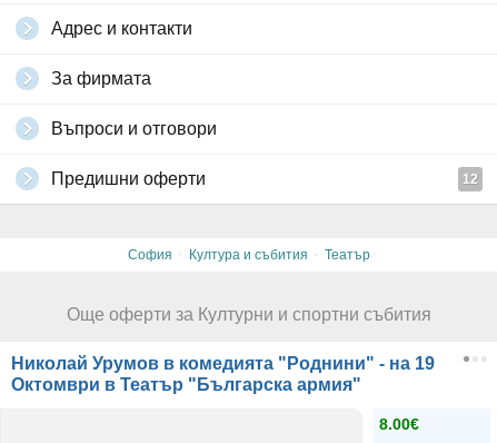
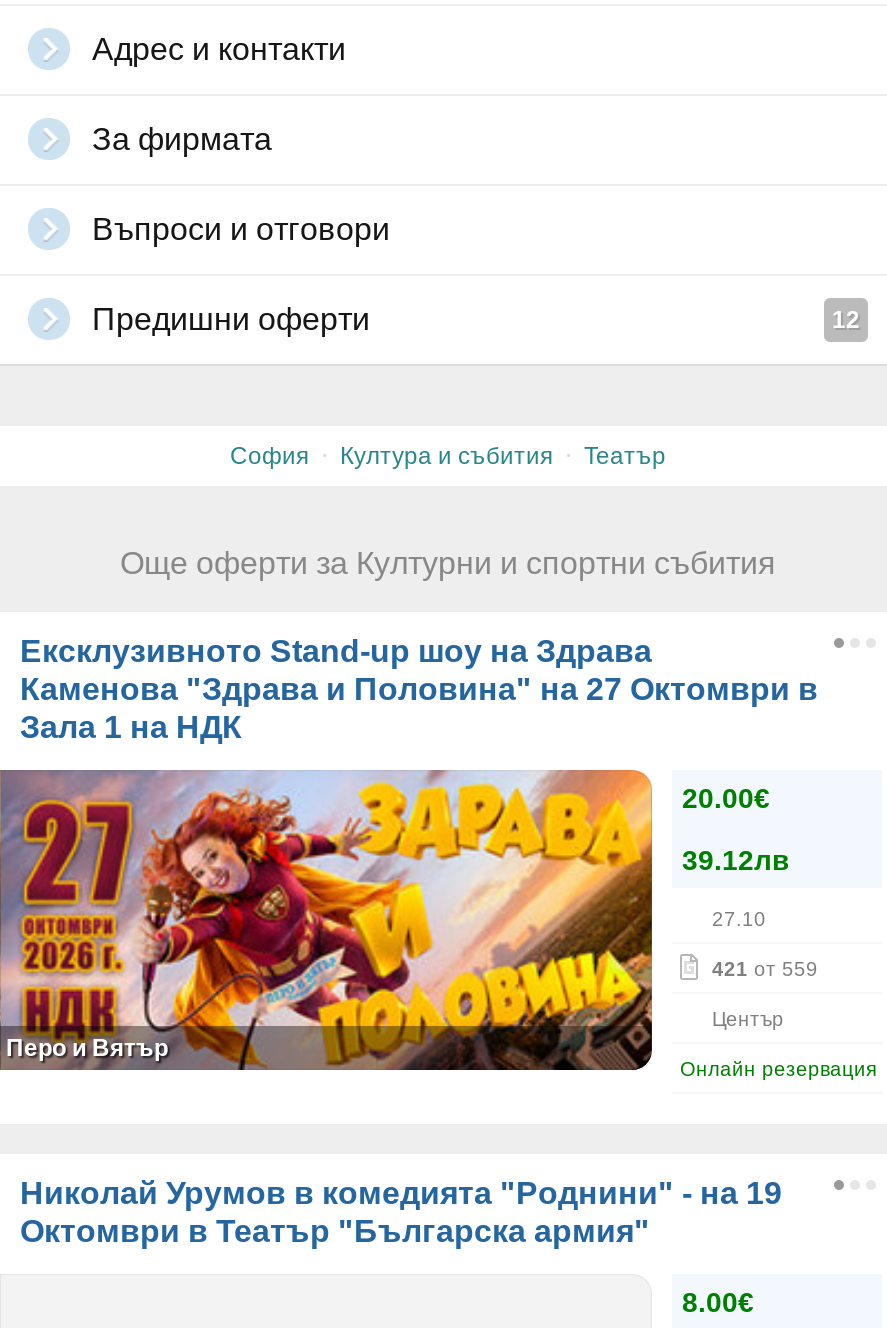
+ [image]
+ Ексклузивното Stand-up шоу на Здрава
+ Каменова "Здрава и Половина" на 27 Октомври в
+ Зала 1 на НДК
+ 20.00€
+ 39.12лв
+ 27.10
+ 421 от 559
+ Център
+ Онлайн резервация

+ Перо и Вятър
